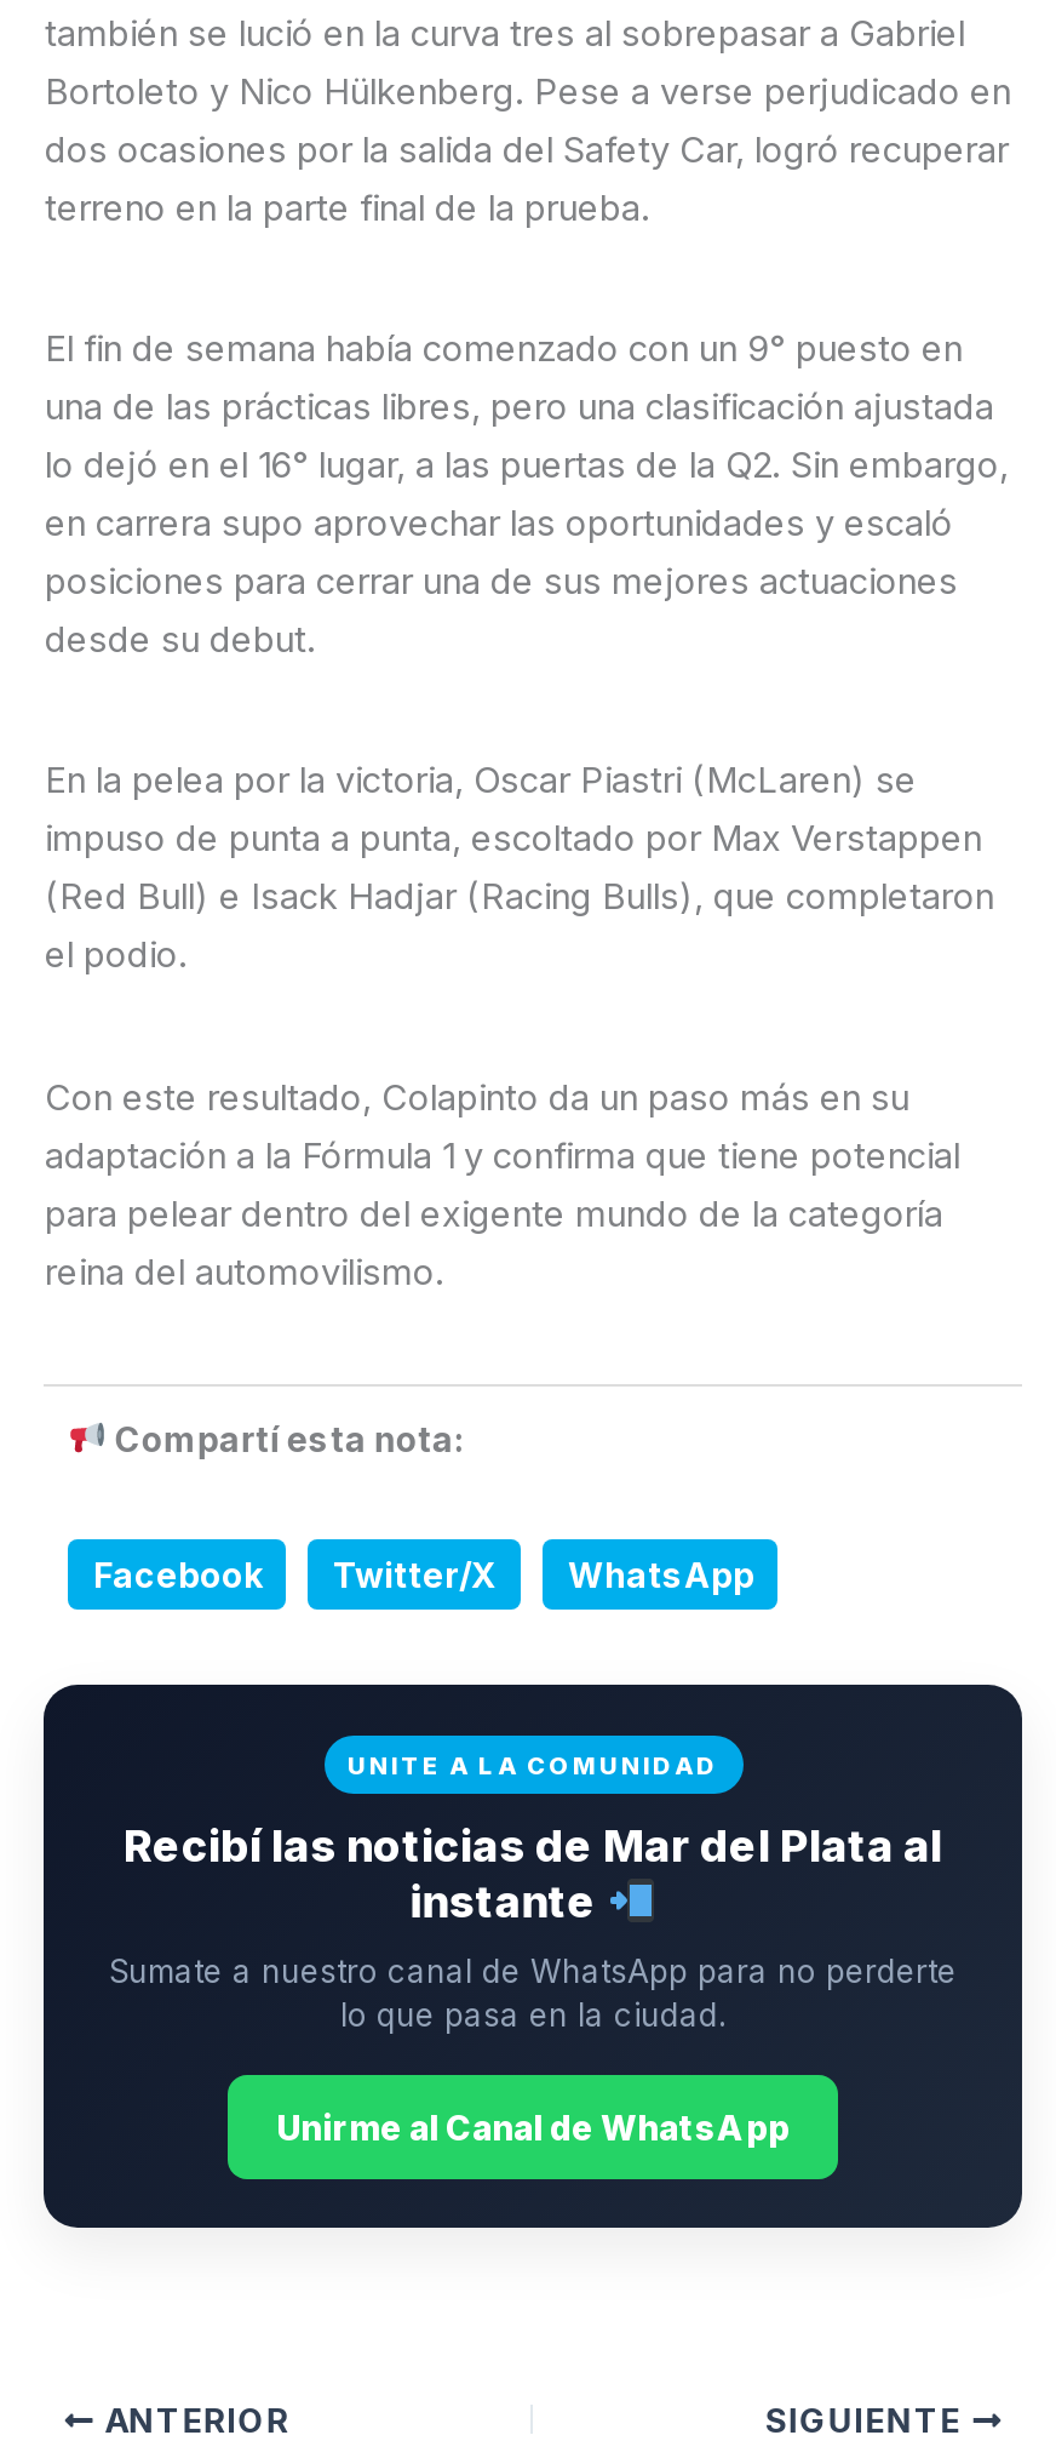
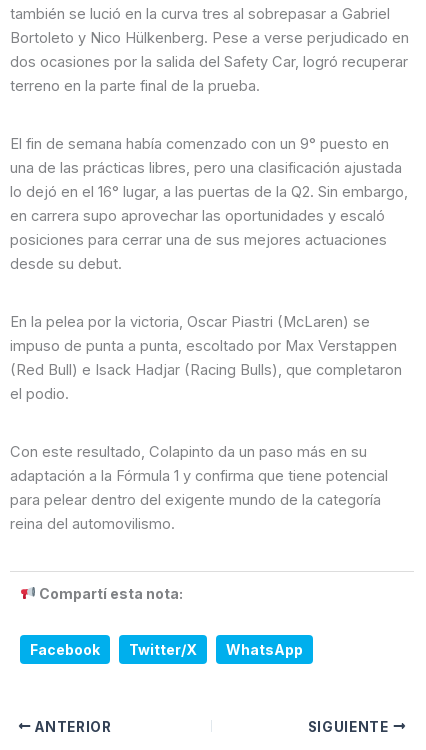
- [image]
- UNITE A LA COMUNIDAD
- Recibí las noticias de Mar del Plata al
- instante
- Sumate a nuestro canal de WhatsApp para no perderte
- lo que pasa en la ciudad.
- Unirme al Canal de WhatsApp
